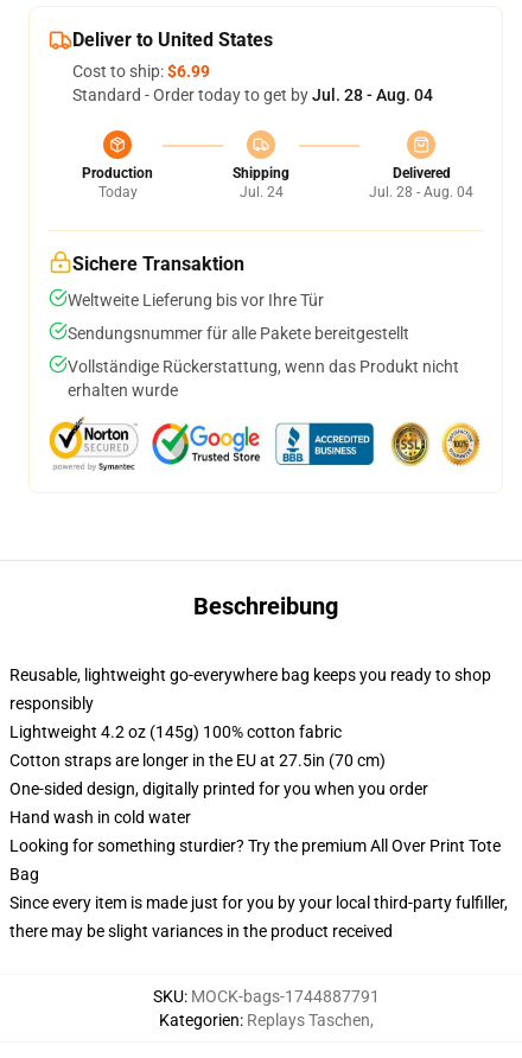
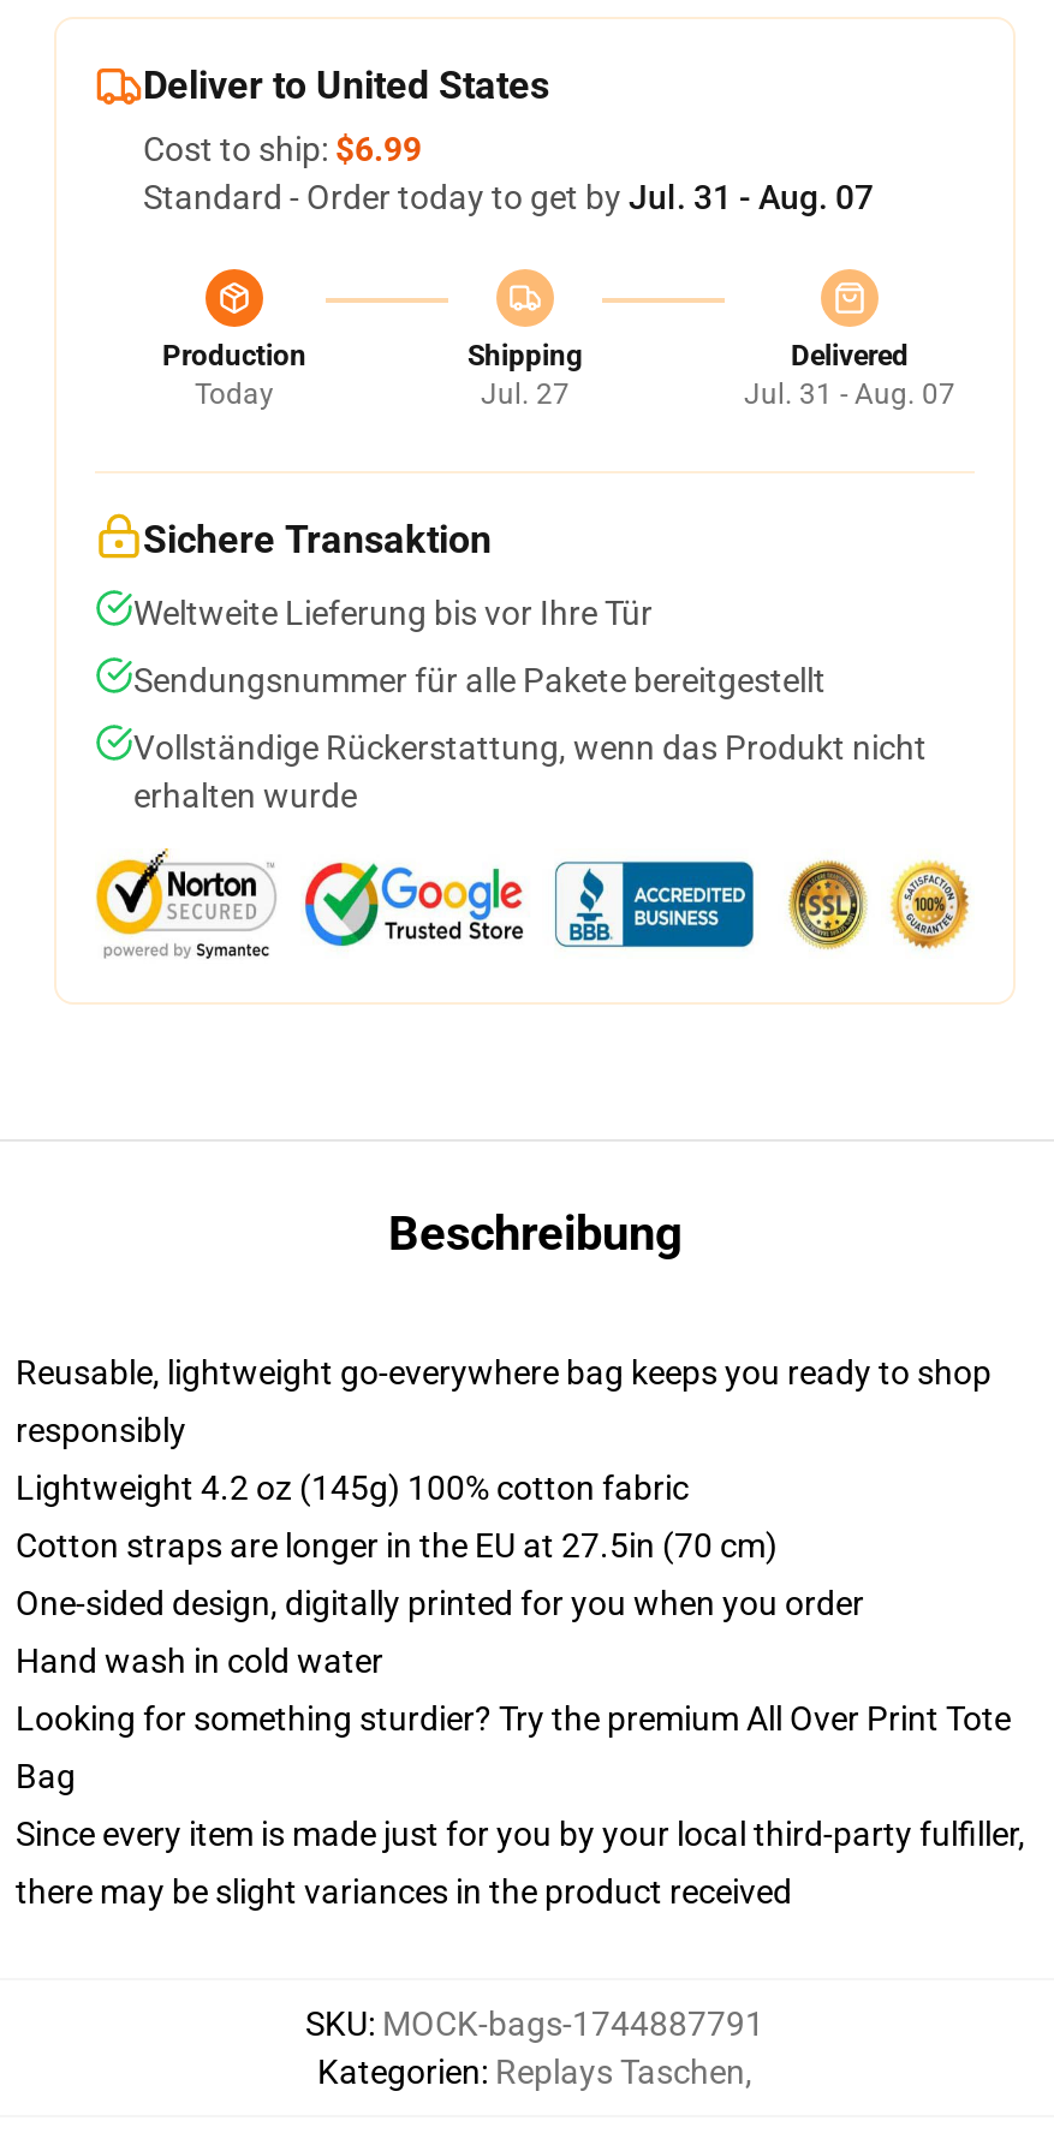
- Standard - Order today to get by Jul. 28 - Aug. 04
+ Standard - Order today to get by Jul. 31 - Aug. 07

- Jul. 24
+ Jul. 27

- Jul. 28 - Aug. 04
+ Jul. 31 - Aug. 07
